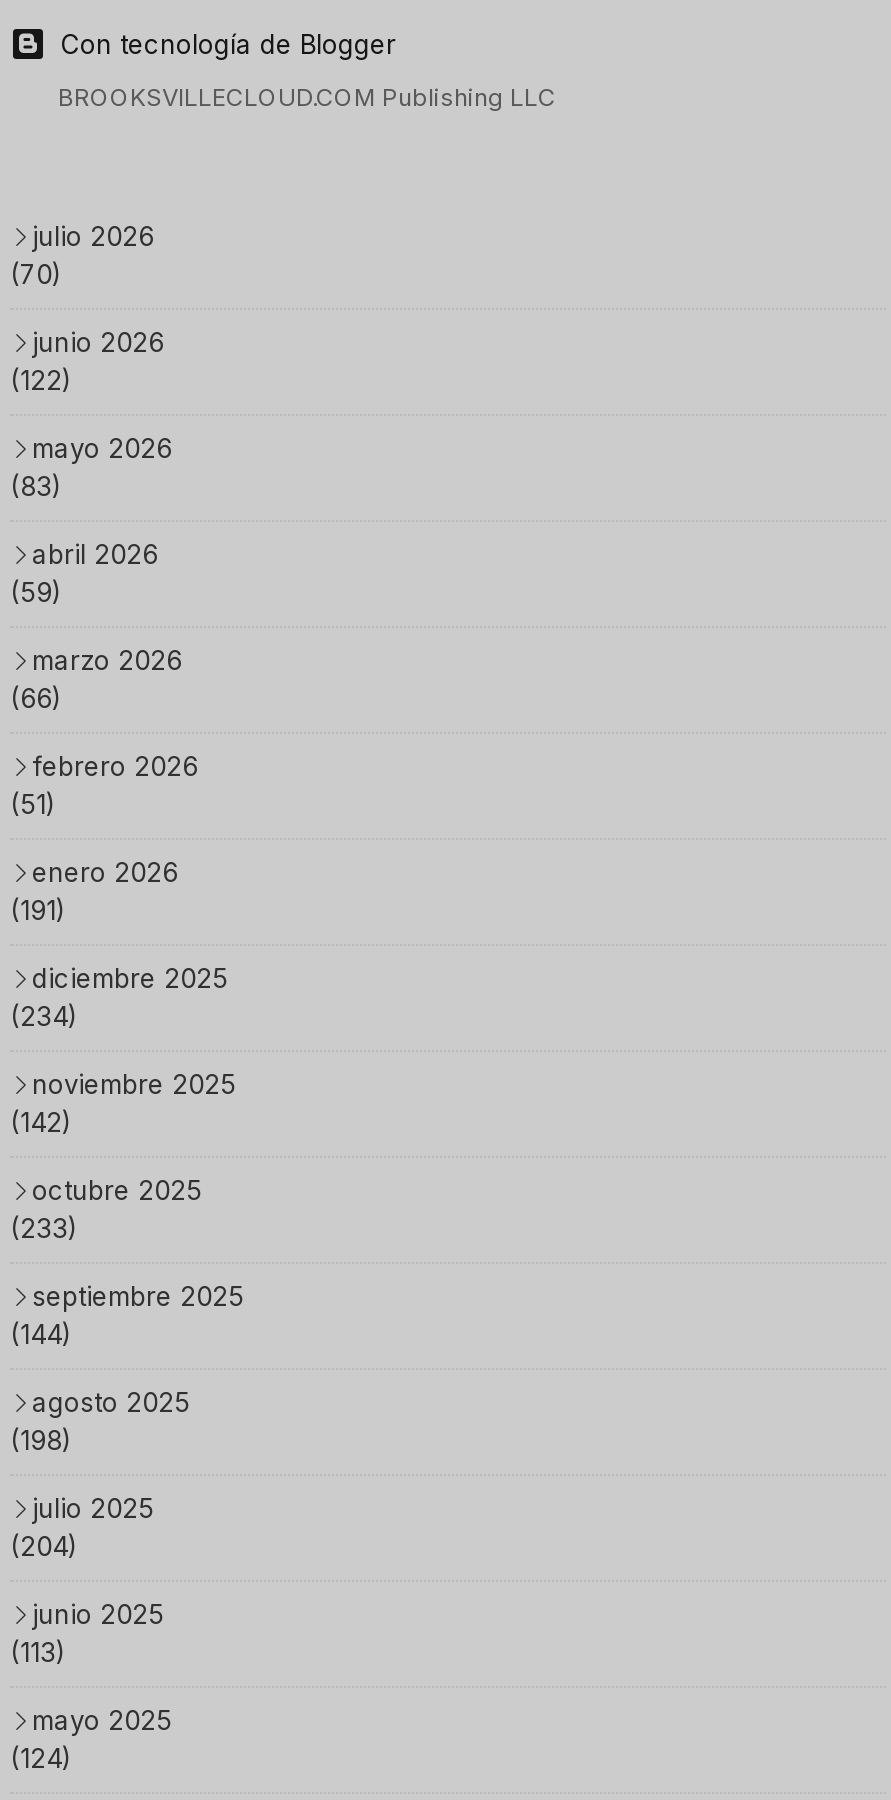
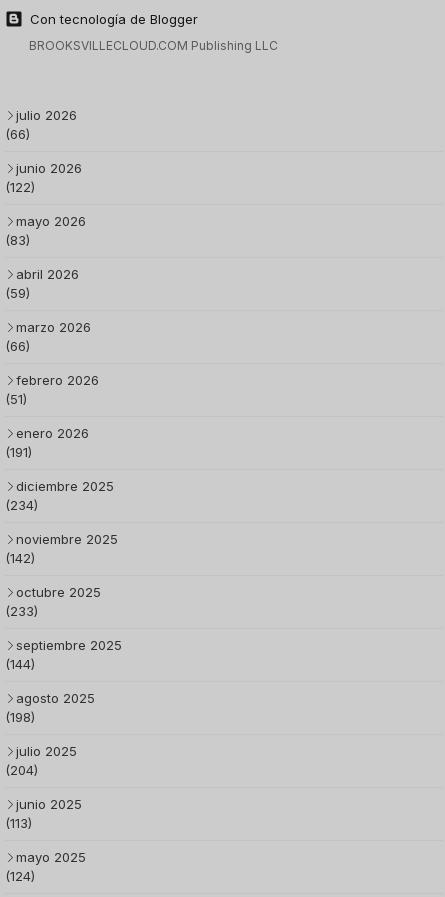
- (70)
+ (66)
